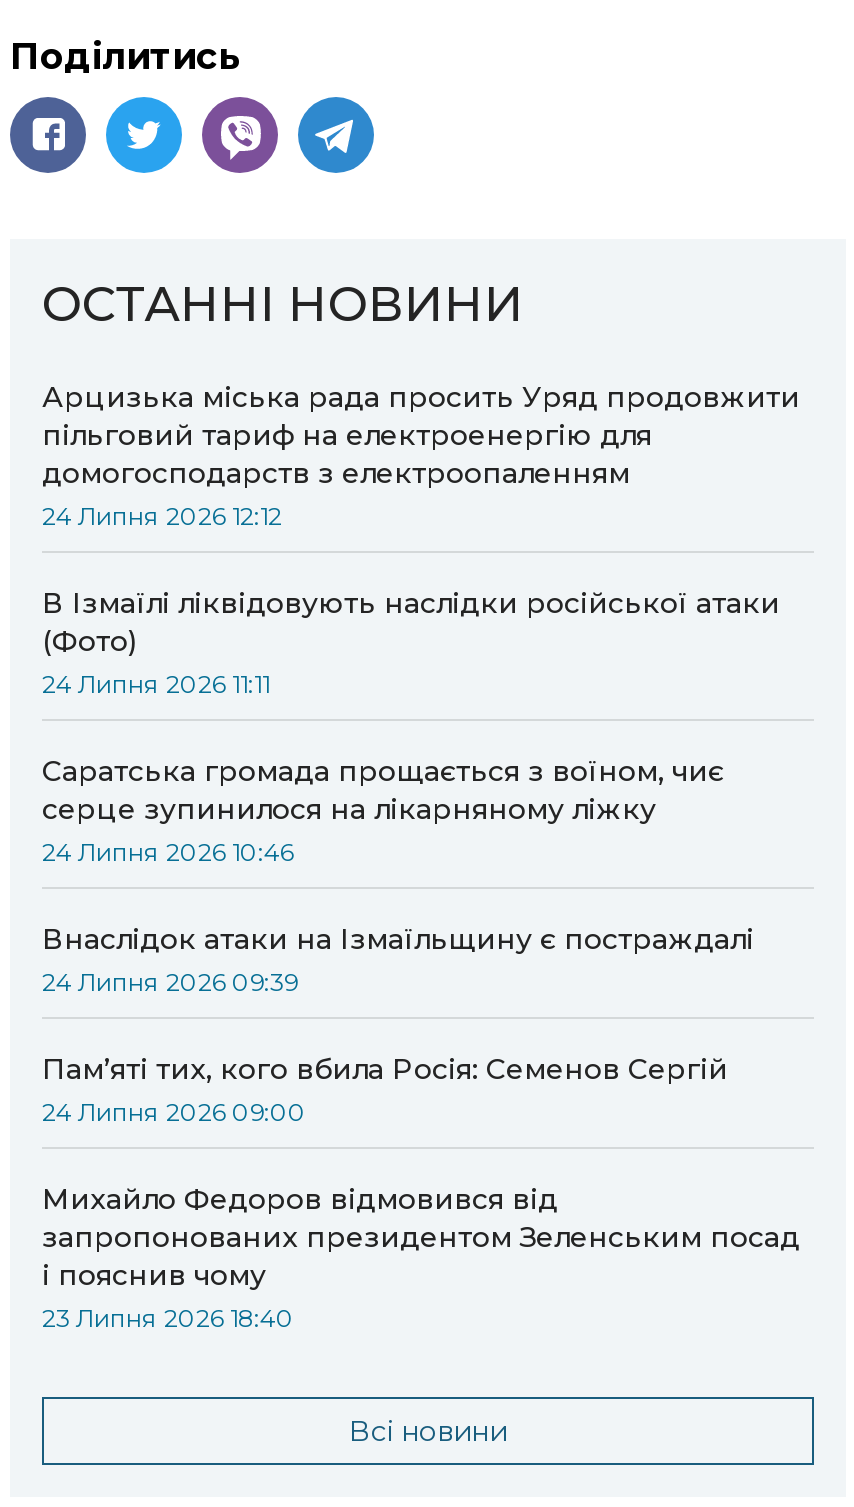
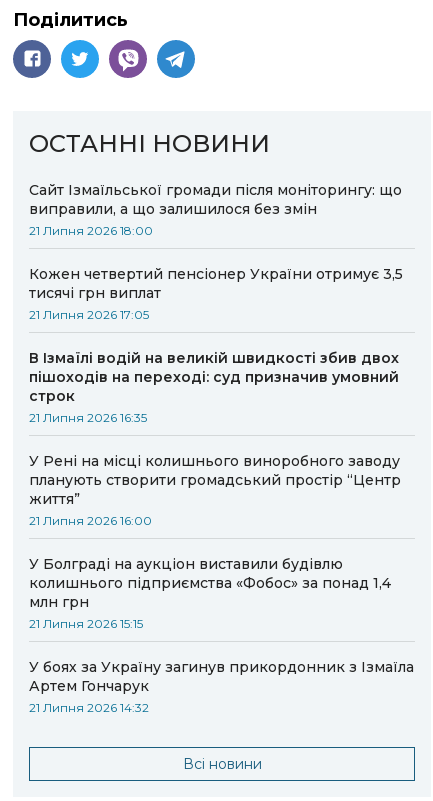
- Арцизька міська рада просить Уряд продовжити
- пільговий тариф на електроенергію для
- домогосподарств з електроопаленням
- 24 Липня 2026 12:12
+ Сайт Ізмаїльської громади після моніторингу: що
+ виправили, а що залишилося без змін
+ 21 Липня 2026 18:00

- В Ізмаїлі ліквідовують наслідки російської атаки
- (Фото)
- 24 Липня 2026 11:11
+ Кожен четвертий пенсіонер України отримує 3,5
+ тисячі грн виплат
+ 21 Липня 2026 17:05

- Саратська громада прощається з воїном, чиє
- серце зупинилося на лікарняному ліжку
- 24 Липня 2026 10:46
+ В Ізмаїлі водій на великій швидкості збив двох
+ пішоходів на переході: суд призначив умовний
+ строк
+ 21 Липня 2026 16:35

- Внаслідок атаки на Ізмаїльщину є постраждалі
- 24 Липня 2026 09:39
+ У Рені на місці колишнього виноробного заводу
+ планують створити громадський простір “Центр
+ життя”
+ 21 Липня 2026 16:00

- Памʼяті тих, кого вбила Росія: Семенов Сергій
- 24 Липня 2026 09:00
+ У Болграді на аукціон виставили будівлю
+ колишнього підприємства «Фобос» за понад 1,4
+ млн грн
+ 21 Липня 2026 15:15

- Михайло Федоров відмовився від
- запропонованих президентом Зеленським посад
- і пояснив чому
- 23 Липня 2026 18:40
+ У боях за Україну загинув прикордонник з Ізмаїла
+ Артем Гончарук
+ 21 Липня 2026 14:32
